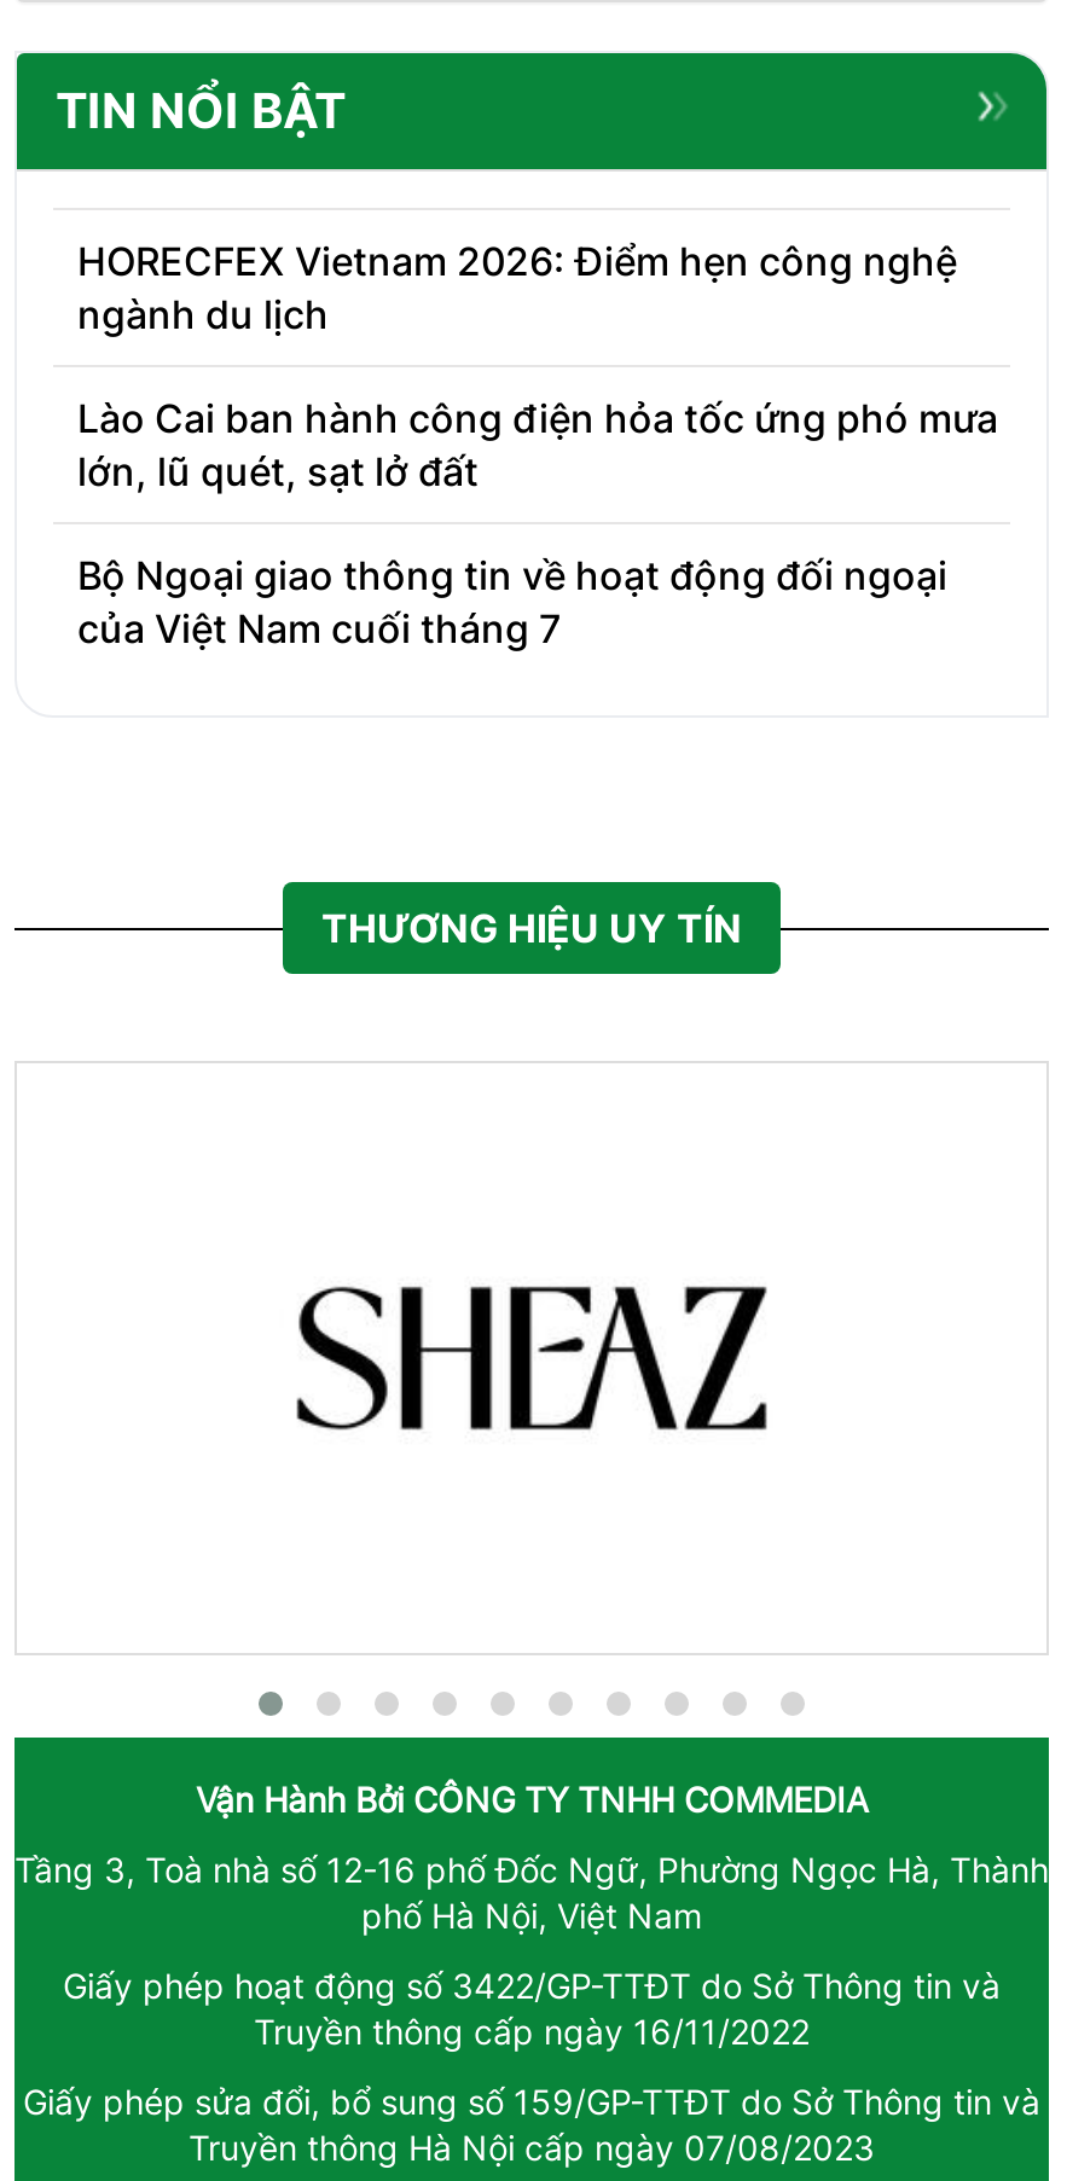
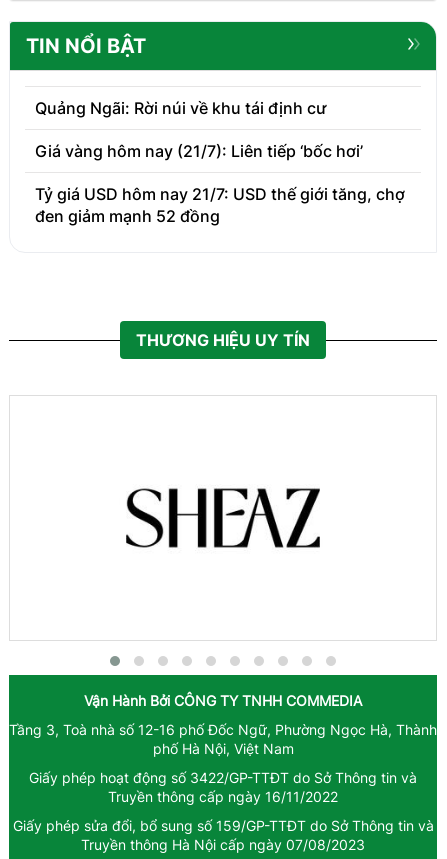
- HORECFEX Vietnam 2026: Điểm hẹn công nghệ
- ngành du lịch
+ Quảng Ngãi: Rời núi về khu tái định cư

- Lào Cai ban hành công điện hỏa tốc ứng phó mưa
- lớn, lũ quét, sạt lở đất
+ Giá vàng hôm nay (21/7): Liên tiếp ‘bốc hơi’

- Bộ Ngoại giao thông tin về hoạt động đối ngoại
- của Việt Nam cuối tháng 7
+ Tỷ giá USD hôm nay 21/7: USD thế giới tăng, chợ
+ đen giảm mạnh 52 đồng
